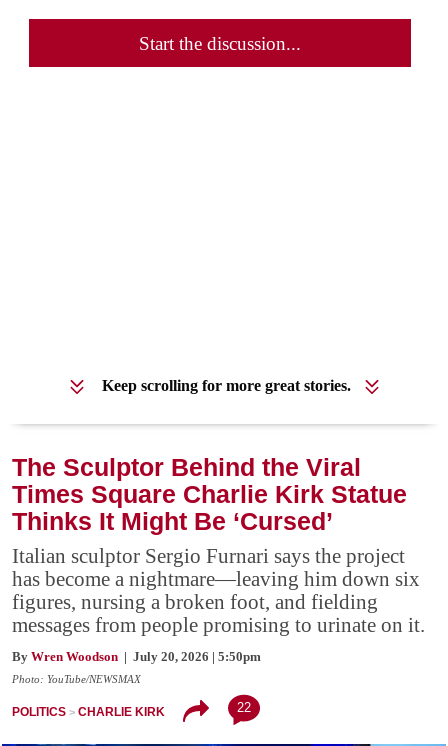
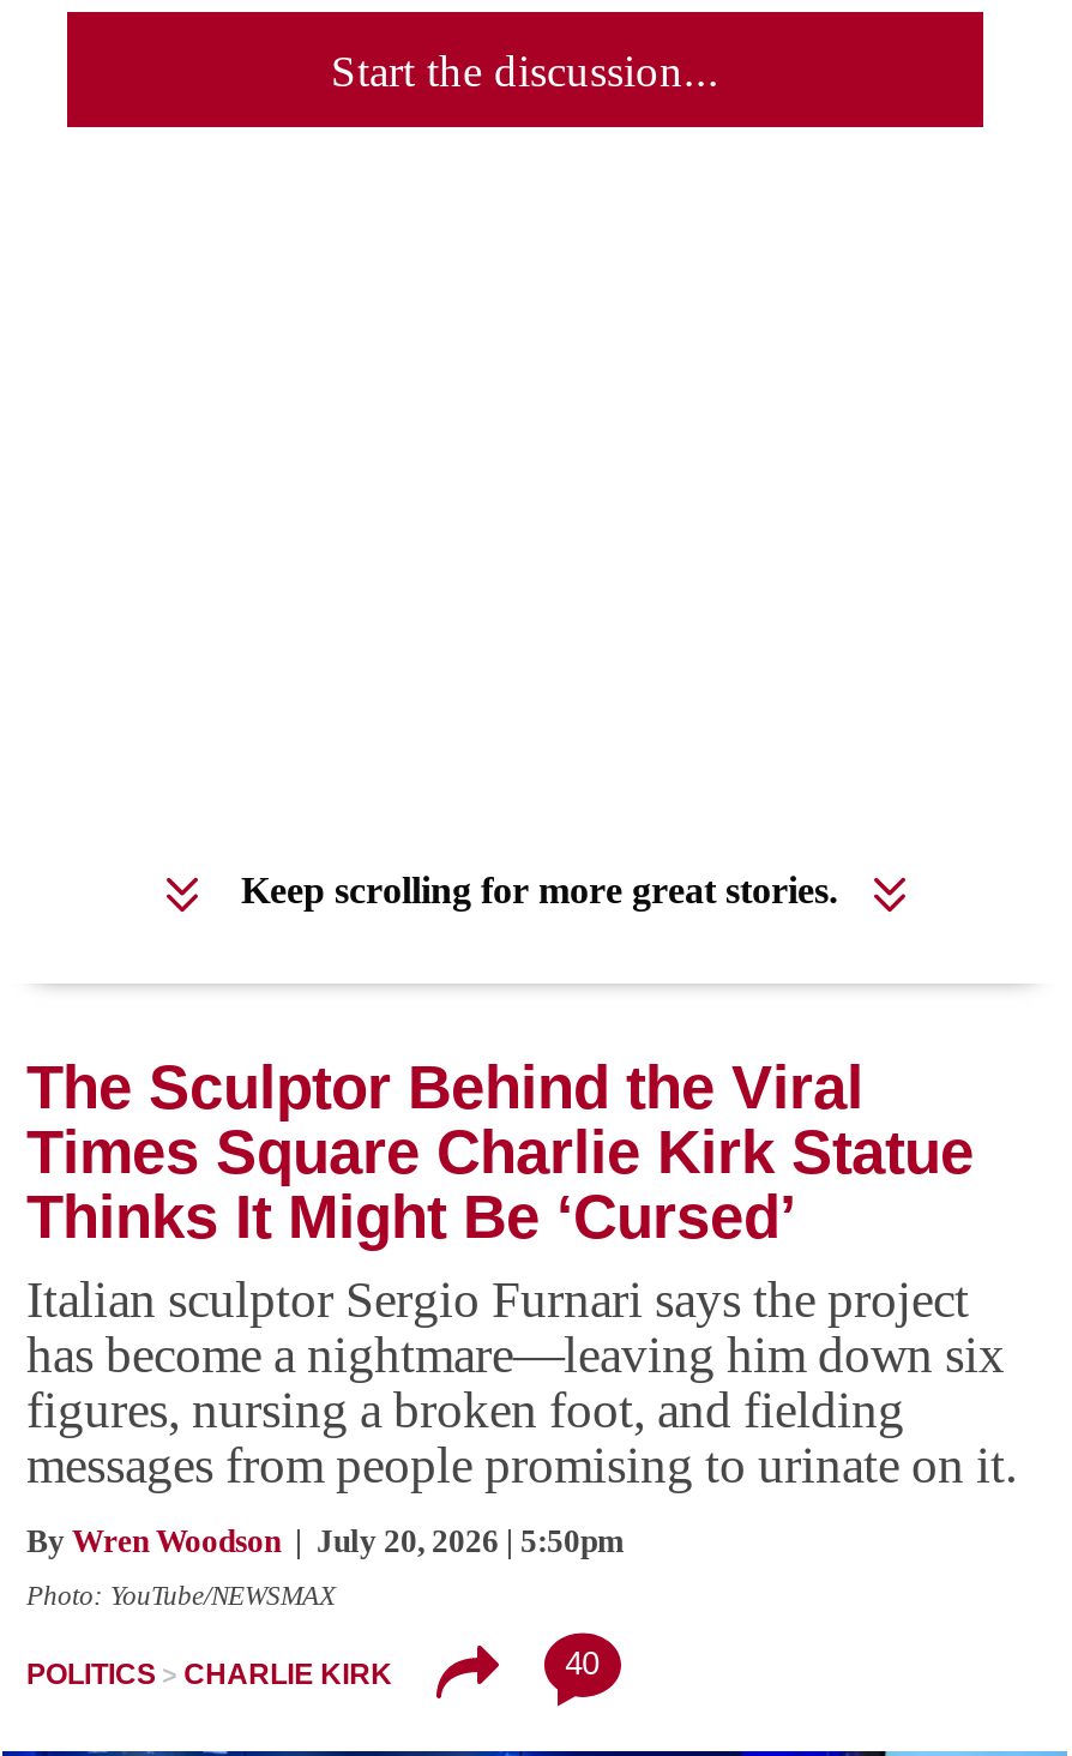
- 22
+ 40
